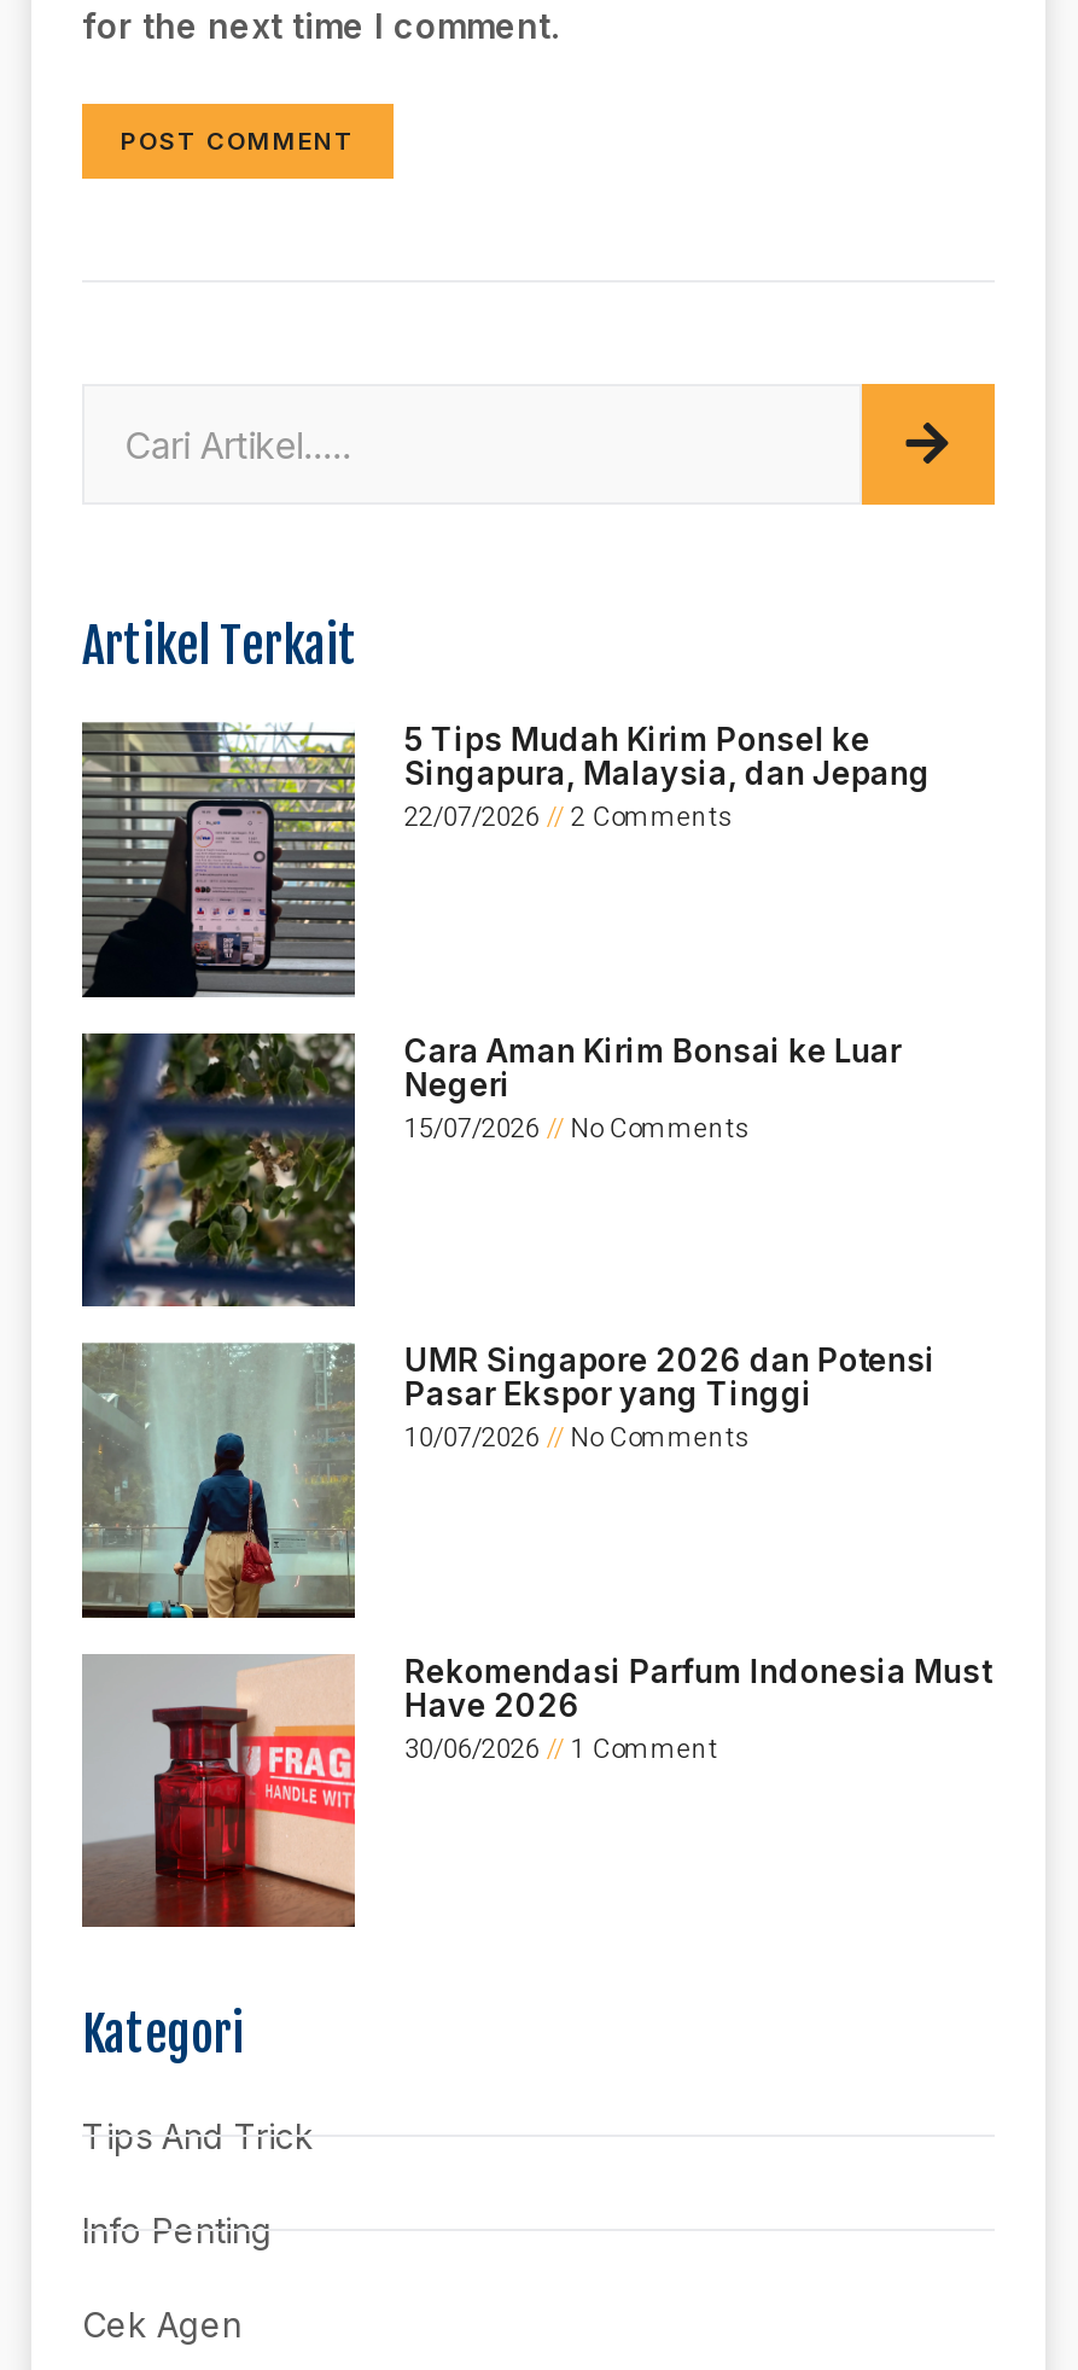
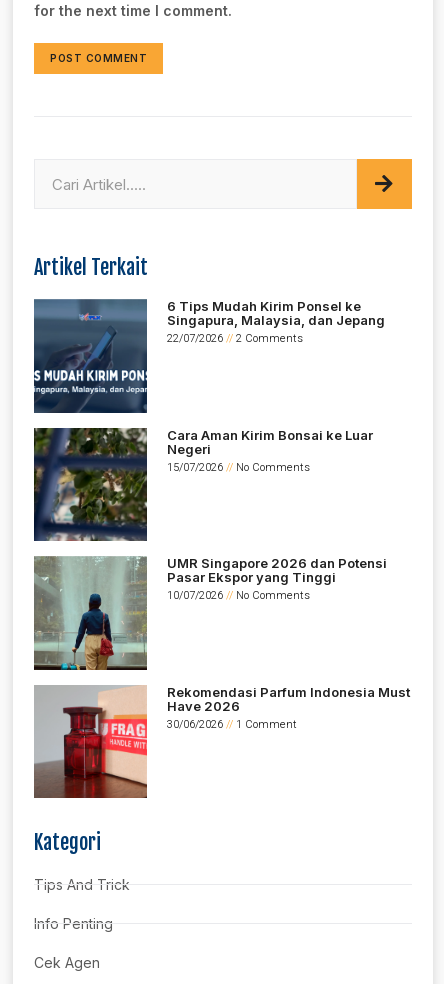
- [image]
- 5 Tips Mudah Kirim Ponsel ke
+ [image]
+ 6 Tips Mudah Kirim Ponsel ke
